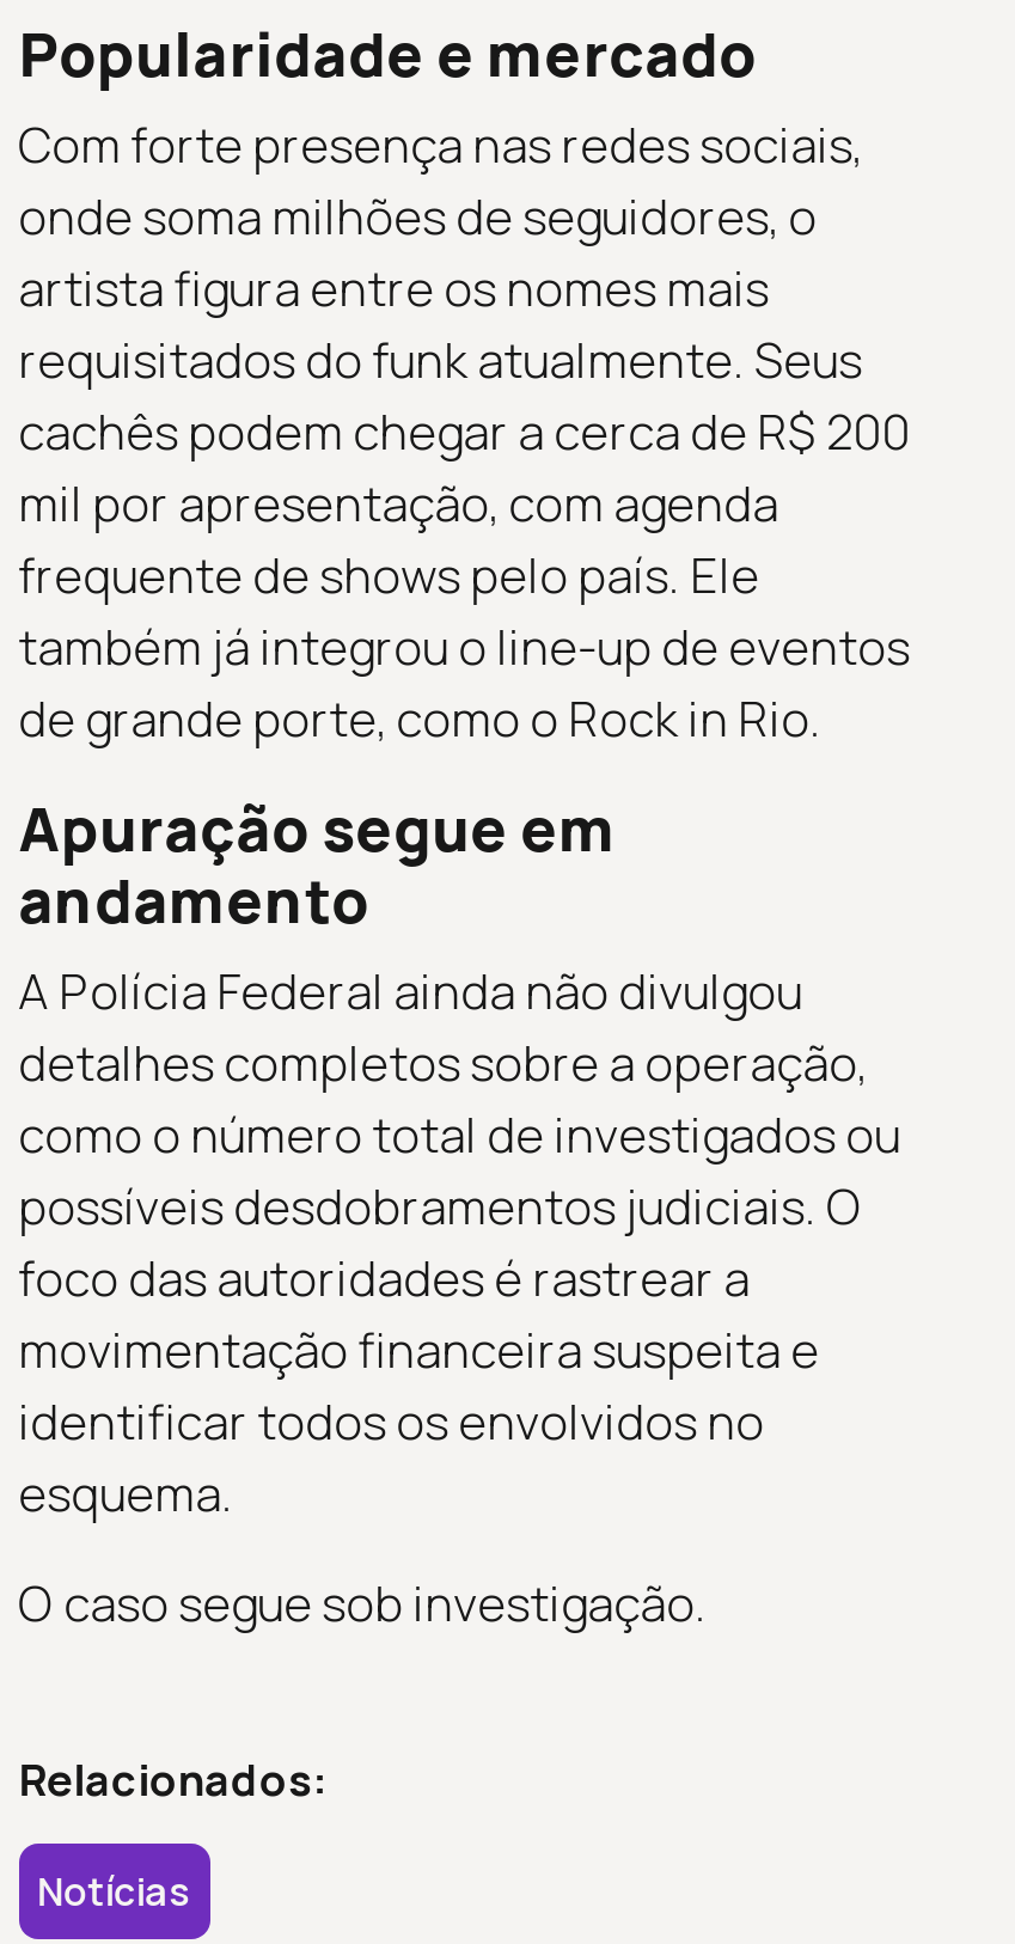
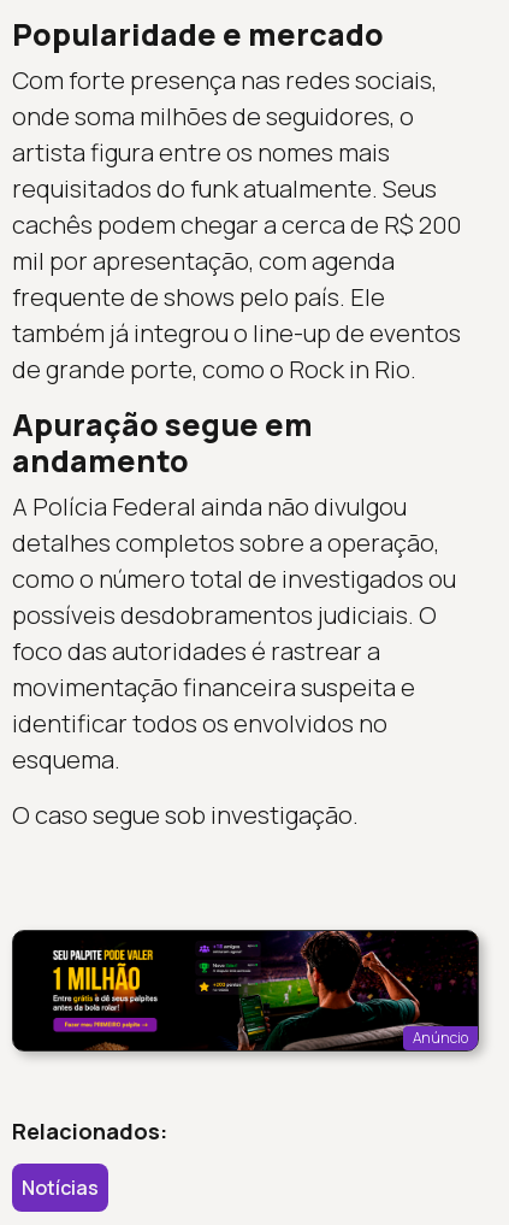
+ [image]
+ Anúncio
